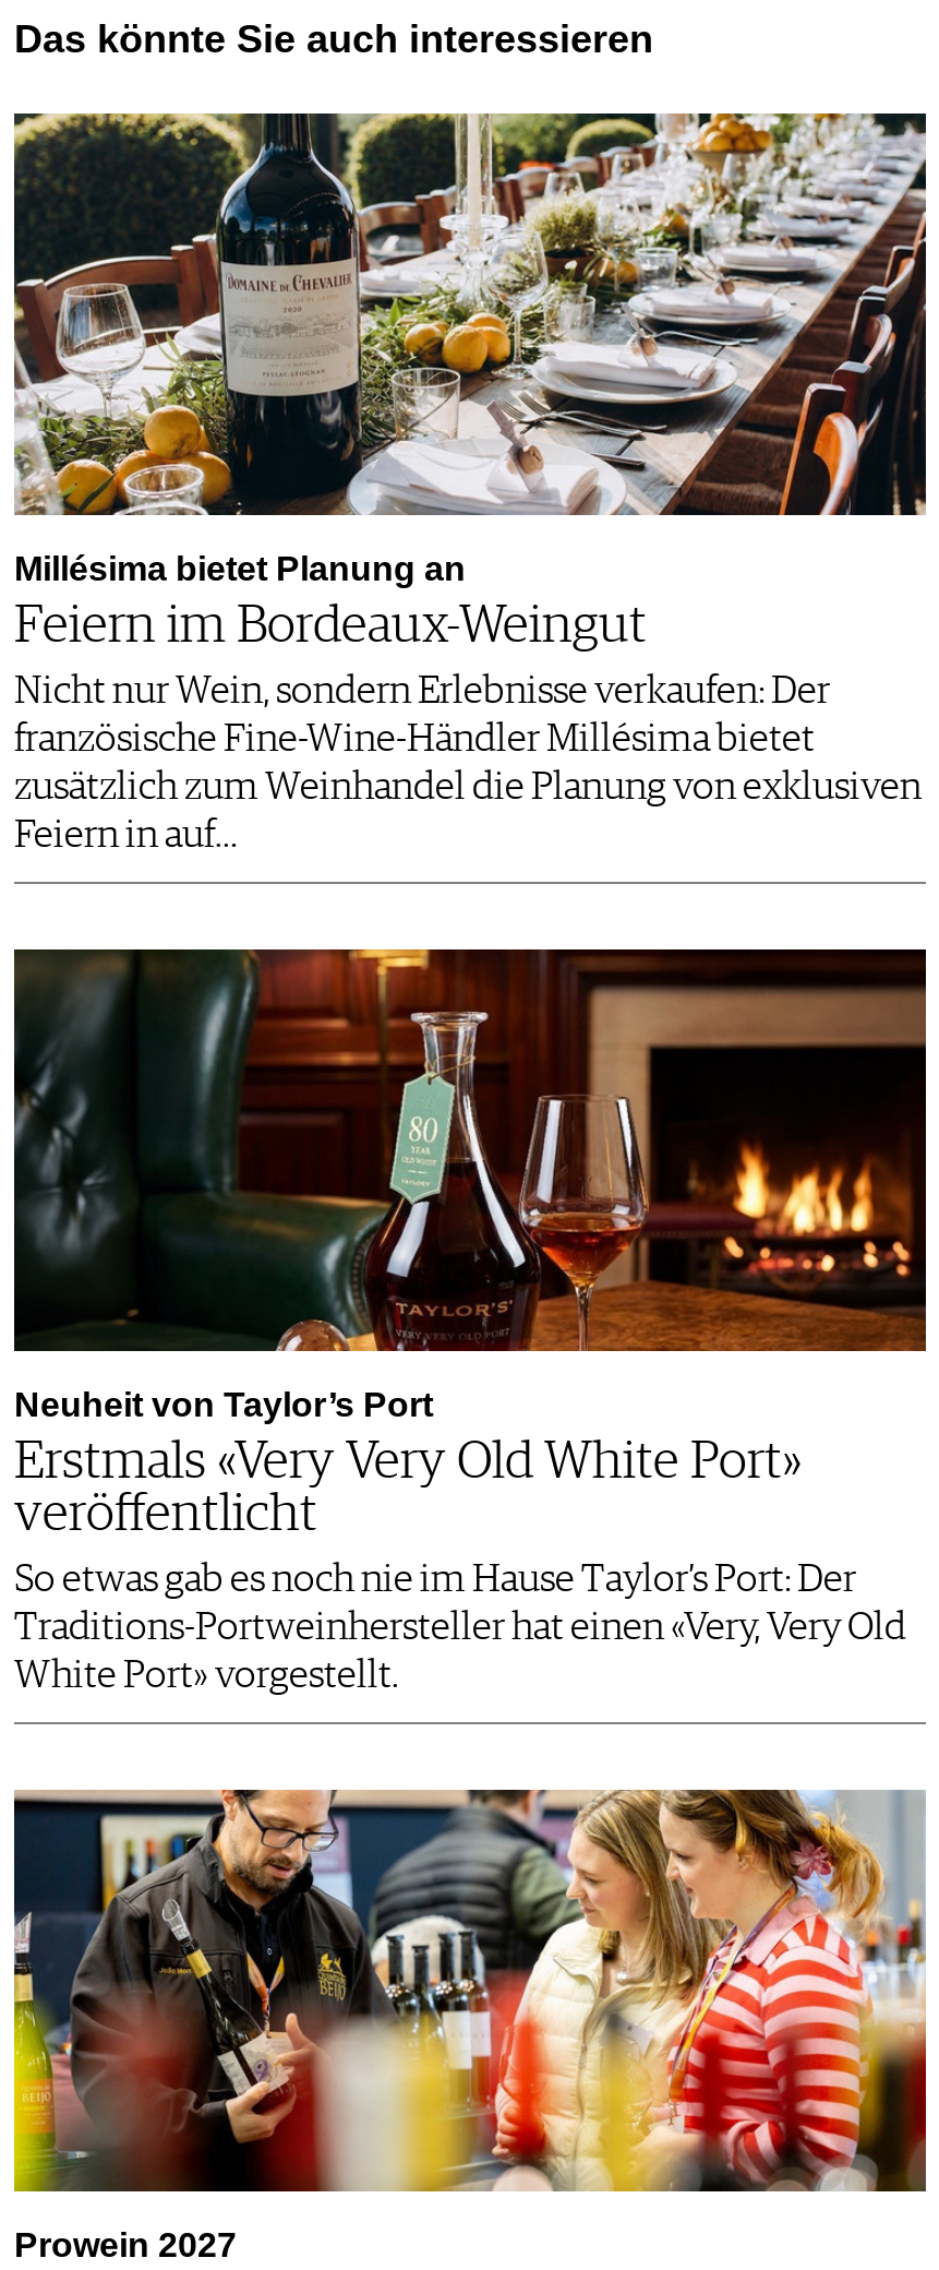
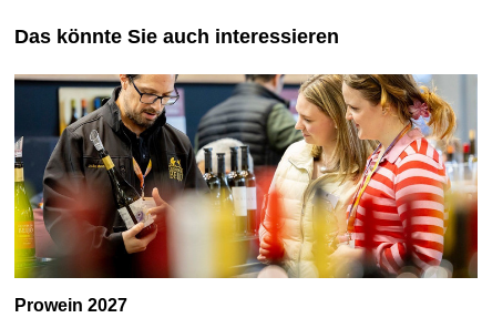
- [image]
- Millésima bietet Planung an
- Feiern im Bordeaux-Weingut
- Nicht nur Wein, sondern Erlebnisse verkaufen: Der
- französische Fine-Wine-Händler Millésima bietet
- zusätzlich zum Weinhandel die Planung von exklusiven
- Feiern in auf…

- [image]
- Neuheit von Taylor’s Port
- Erstmals «Very Very Old White Port»
- veröffentlicht
- So etwas gab es noch nie im Hause Taylor’s Port: Der
- Traditions-Portweinhersteller hat einen «Very, Very Old
- White Port» vorgestellt.
